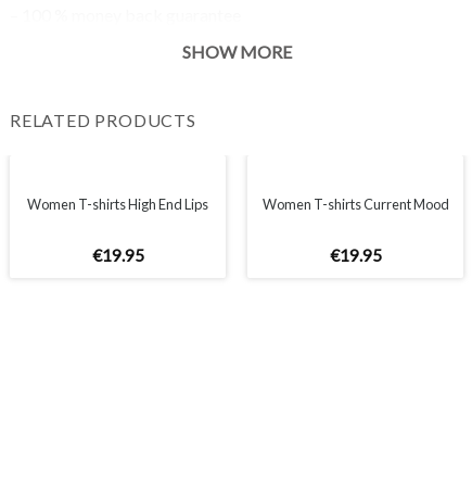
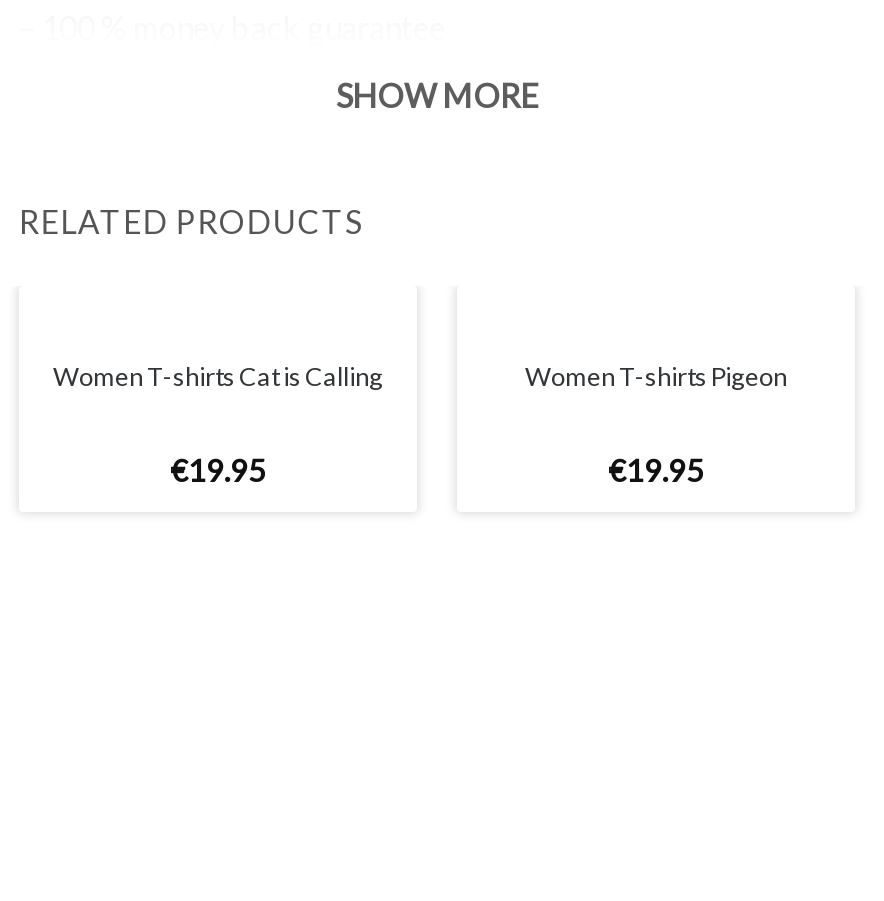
- Women T-shirts High End Lips
+ Women T-shirts Cat is Calling

- Women T-shirts Current Mood
+ Women T-shirts Pigeon
